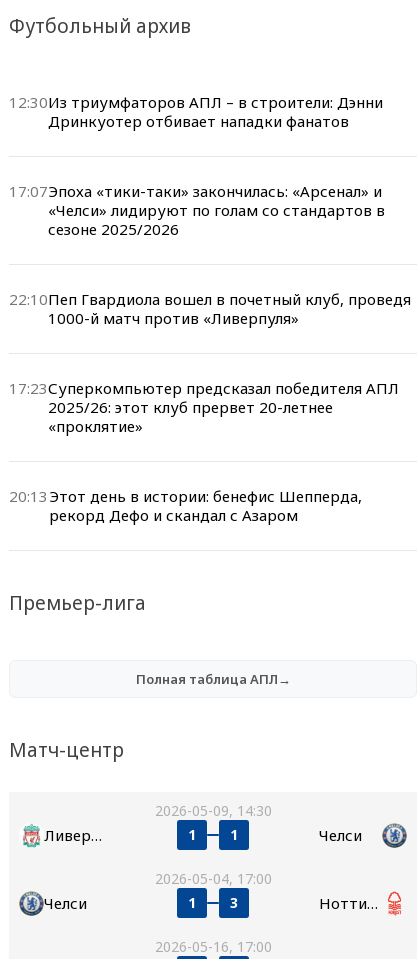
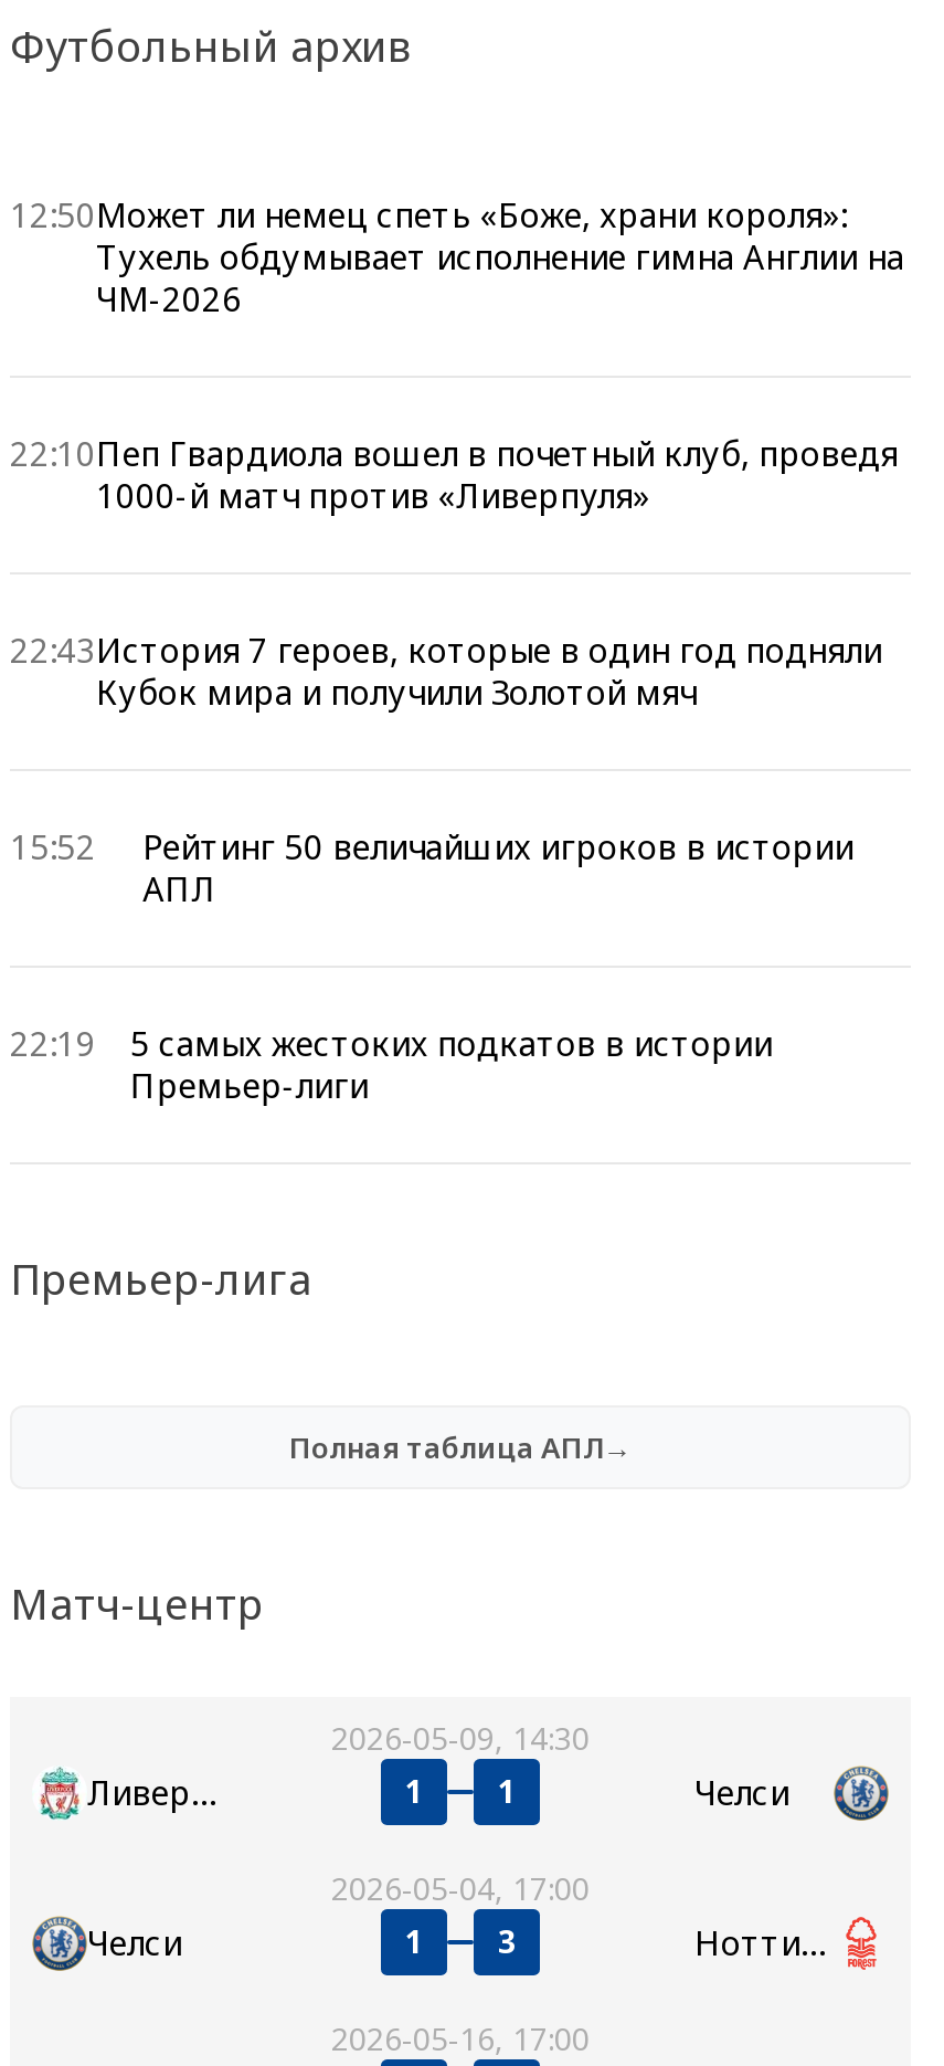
- 12:30Из триумфаторов АПЛ – в строители: Дэнни
- Дринкуотер отбивает нападки фанатов
- 17:07Эпоха «тики-таки» закончилась: «Арсенал» и
- «Челси» лидируют по голам со стандартов в
- сезоне 2025/2026
+ 12:50Может ли немец спеть «Боже, храни короля»:
+ Тухель обдумывает исполнение гимна Англии на
+ ЧМ-2026

moved up: 22:10Пеп Гвардиола вошел в почетный клуб, проведя | 1000-й матч против «Ливерпуля»

- 17:23Суперкомпьютер предсказал победителя АПЛ
- 2025/26: этот клуб прервет 20-летнее
- «проклятие»
- 20:13 Этот день в истории: бенефис Шепперда,
- рекорд Дефо и скандал с Азаром
+ 22:43История 7 героев, которые в один год подняли
+ Кубок мира и получили Золотой мяч
+ 15:52
+ Рейтинг 50 величайших игроков в истории
+ АПЛ
+ 22:19
+ 5 самых жестоких подкатов в истории
+ Премьер-лиги
